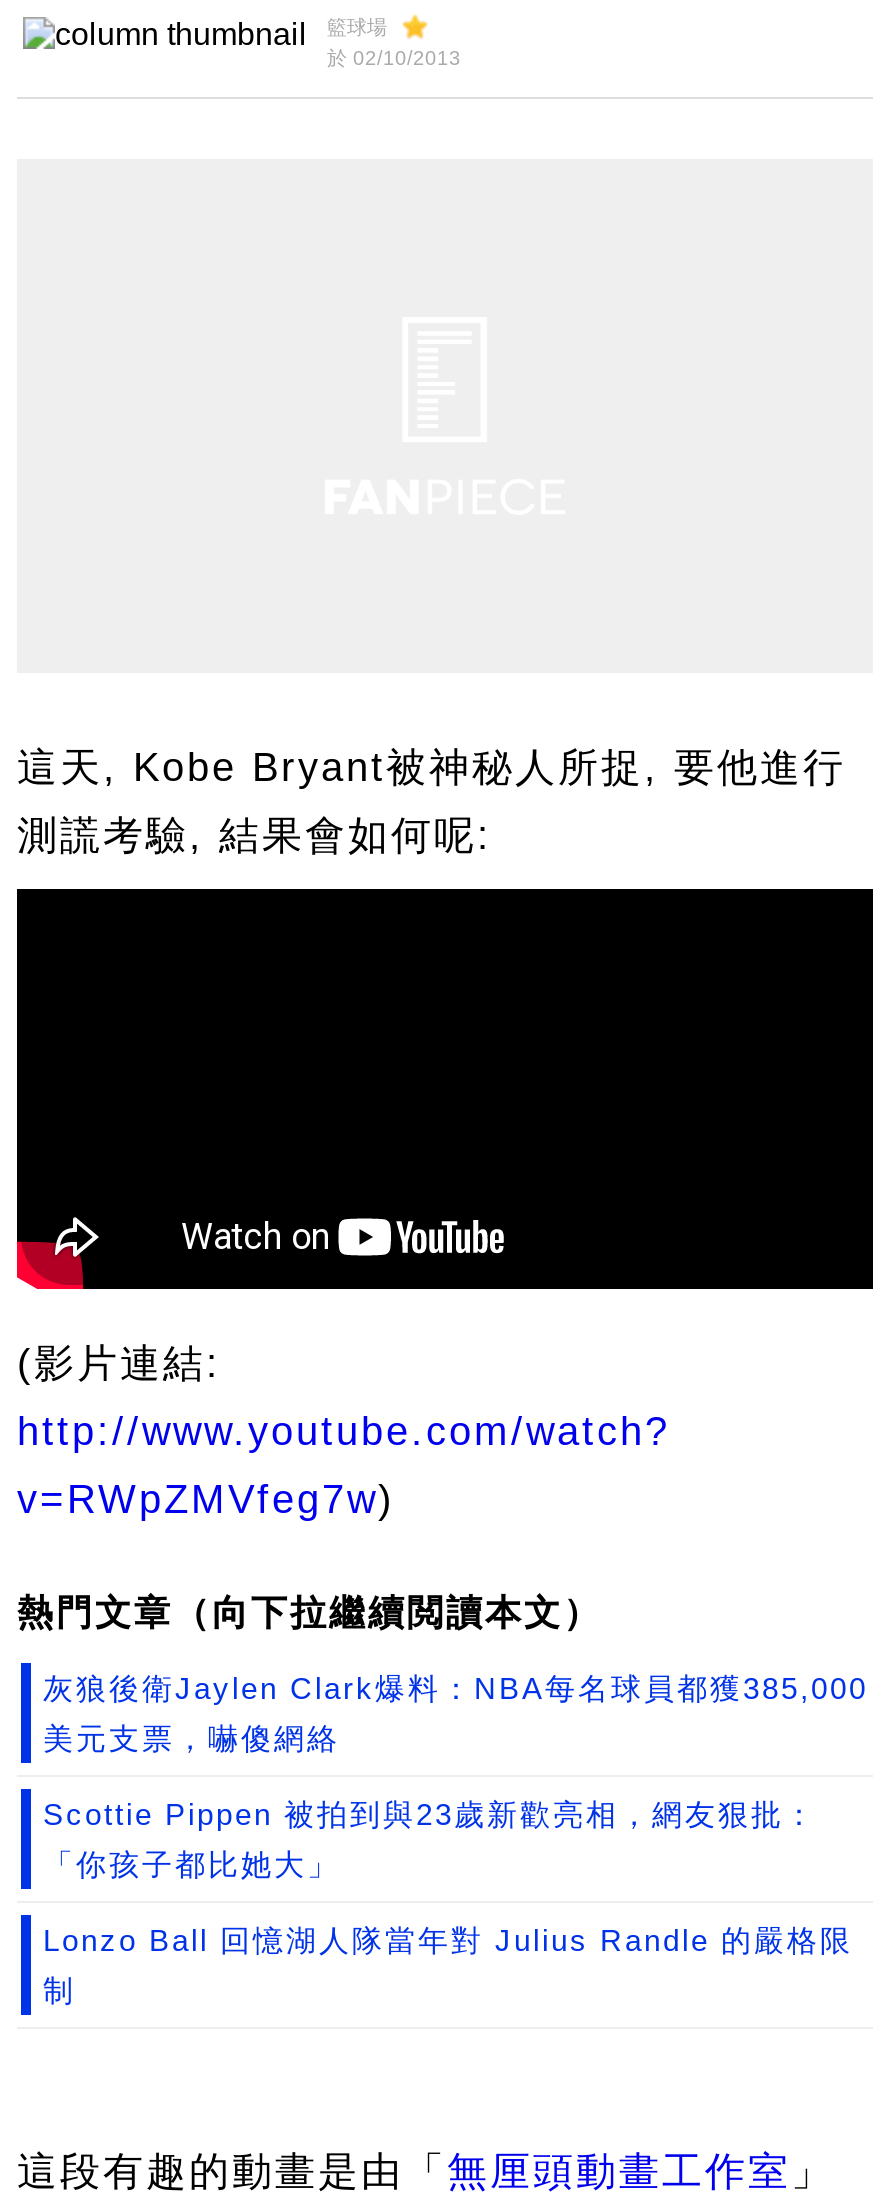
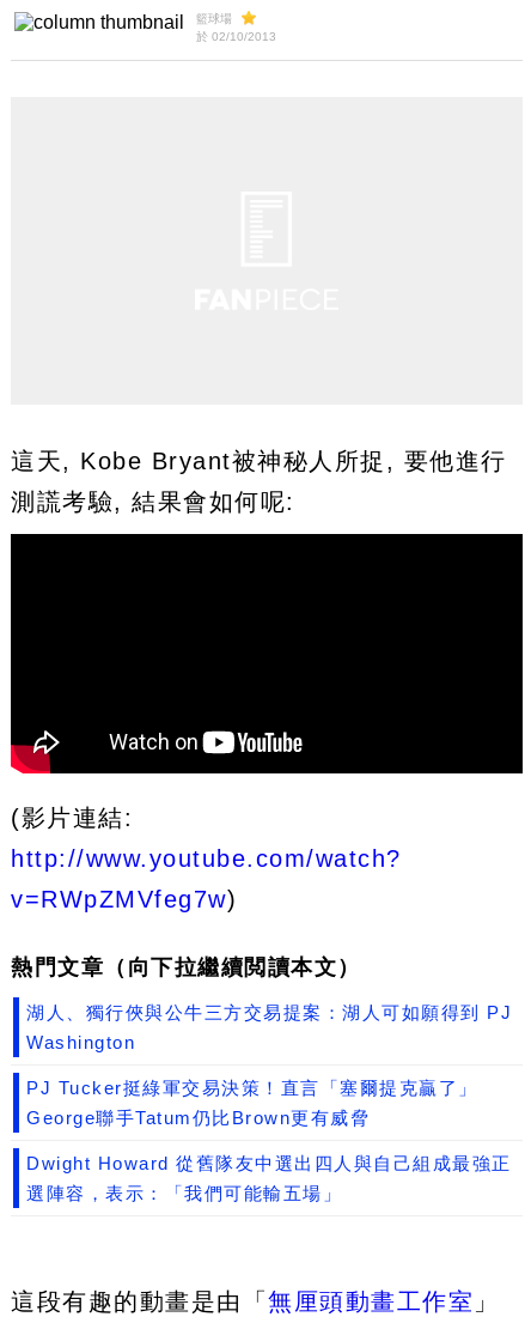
- 灰狼後衛Jaylen Clark爆料：NBA每名球員都獲385,000
+ 湖人、獨行俠與公牛三方交易提案：湖人可如願得到 PJ

- 美元支票，嚇傻網絡
+ Washington

- Scottie Pippen 被拍到與23歲新歡亮相，網友狠批：
+ PJ Tucker挺綠軍交易決策！直言「塞爾提克贏了」

- 「你孩子都比她大」
+ George聯手Tatum仍比Brown更有威脅

- Lonzo Ball 回憶湖人隊當年對 Julius Randle 的嚴格限
+ Dwight Howard 從舊隊友中選出四人與自己組成最強正

- 制
+ 選陣容，表示：「我們可能輸五場」
